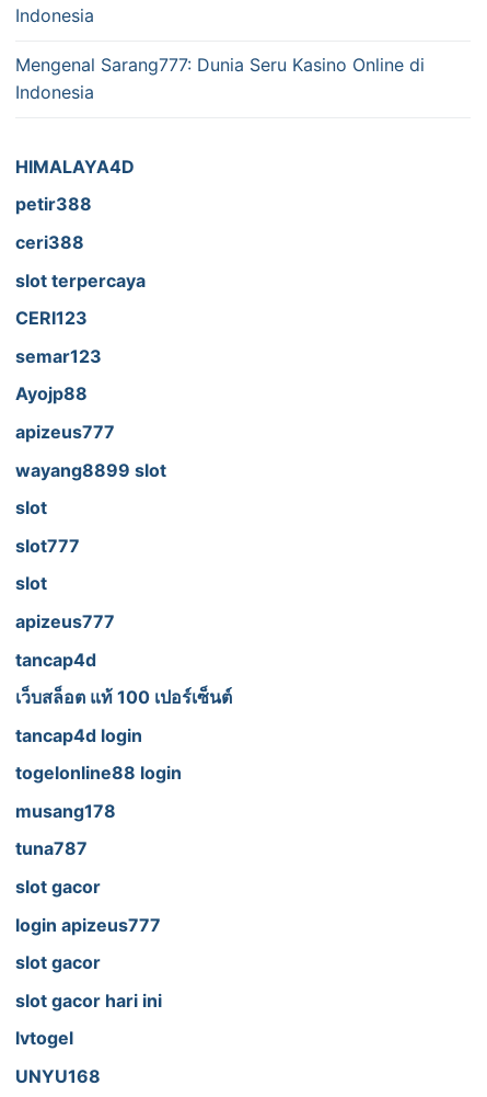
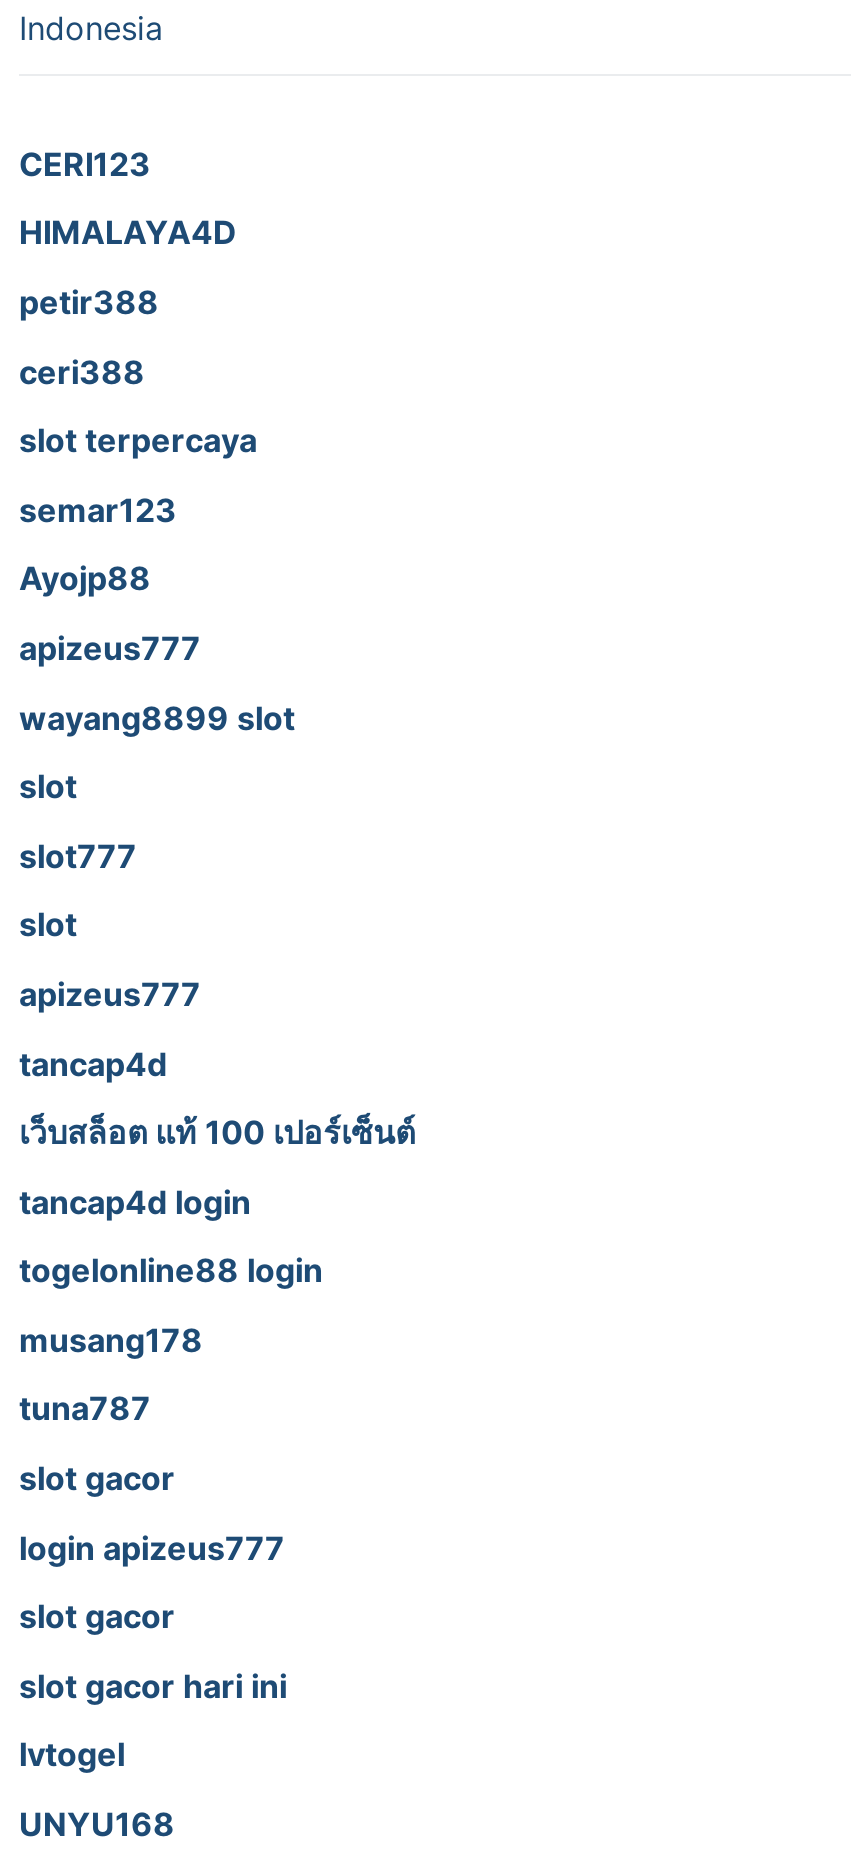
- Mengenal Sarang777: Dunia Seru Kasino Online di
- Indonesia
+ CERI123

- CERI123
